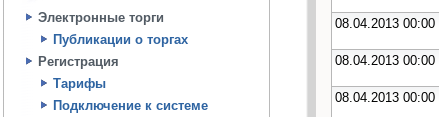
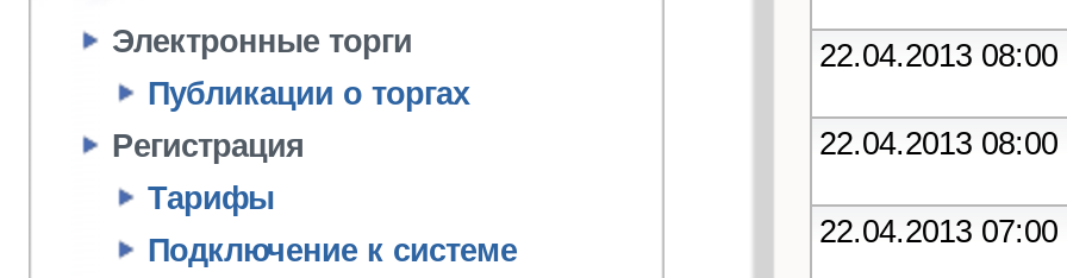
- 08.04.2013 00:00
+ 22.04.2013 08:00

- 08.04.2013 00:00
+ 22.04.2013 08:00

- 08.04.2013 00:00
+ 22.04.2013 07:00
